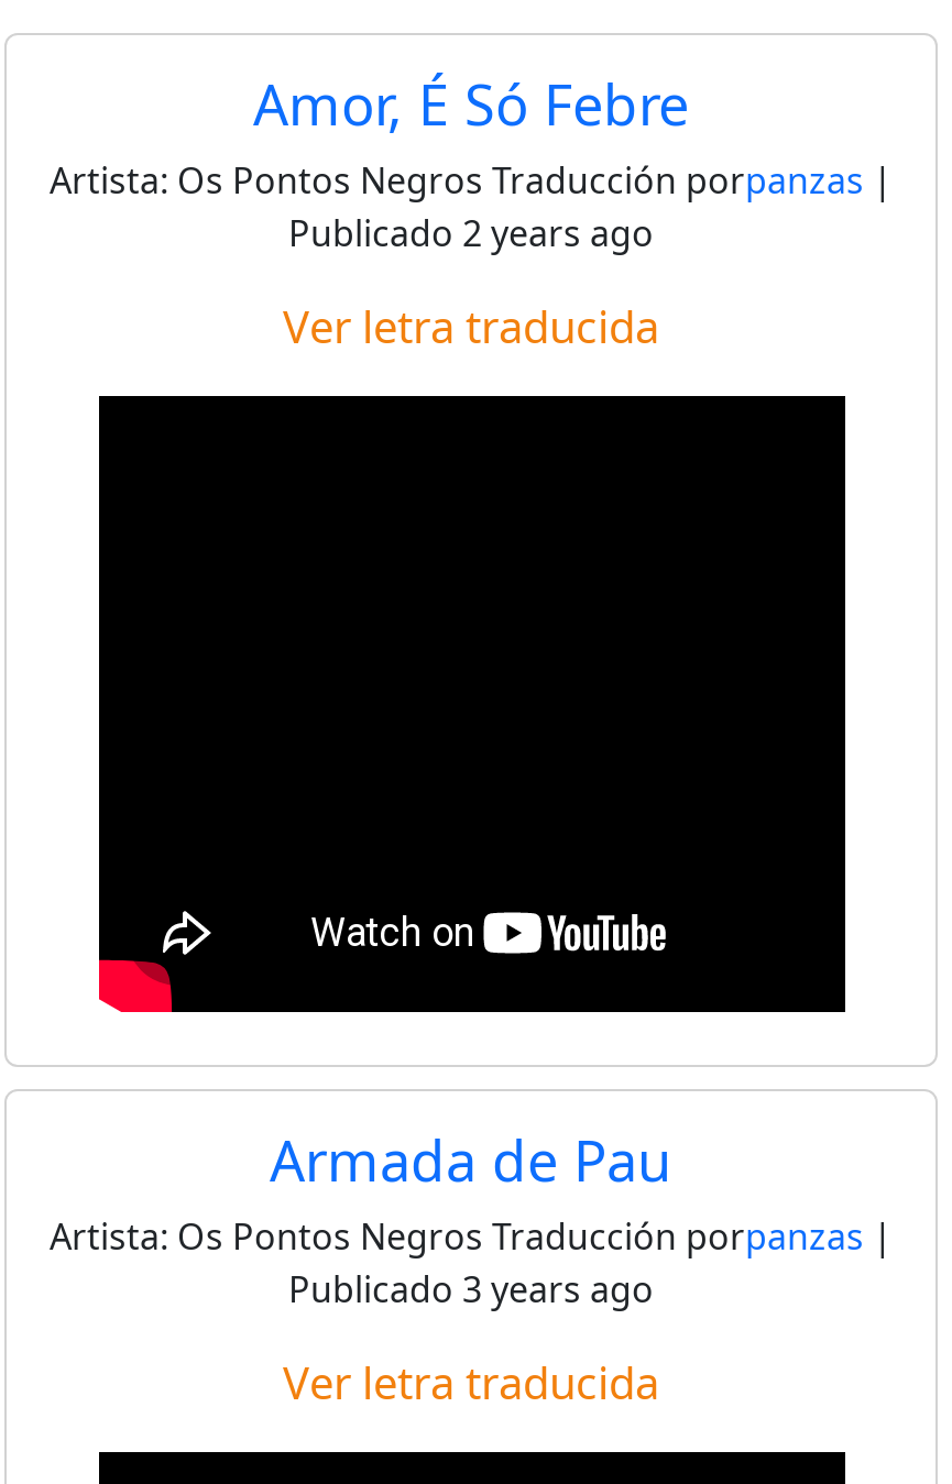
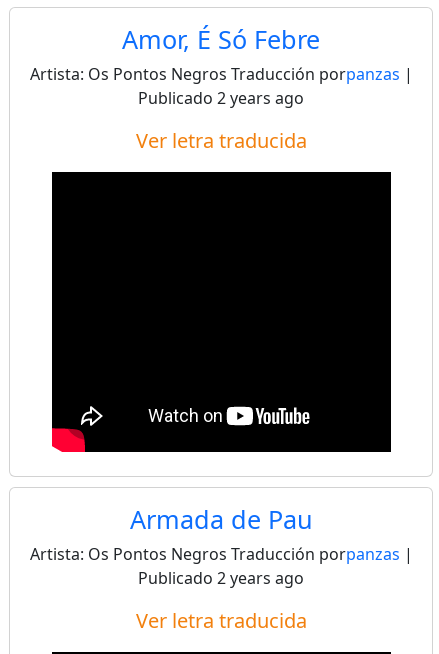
- Publicado 3 years ago
+ Publicado 2 years ago
